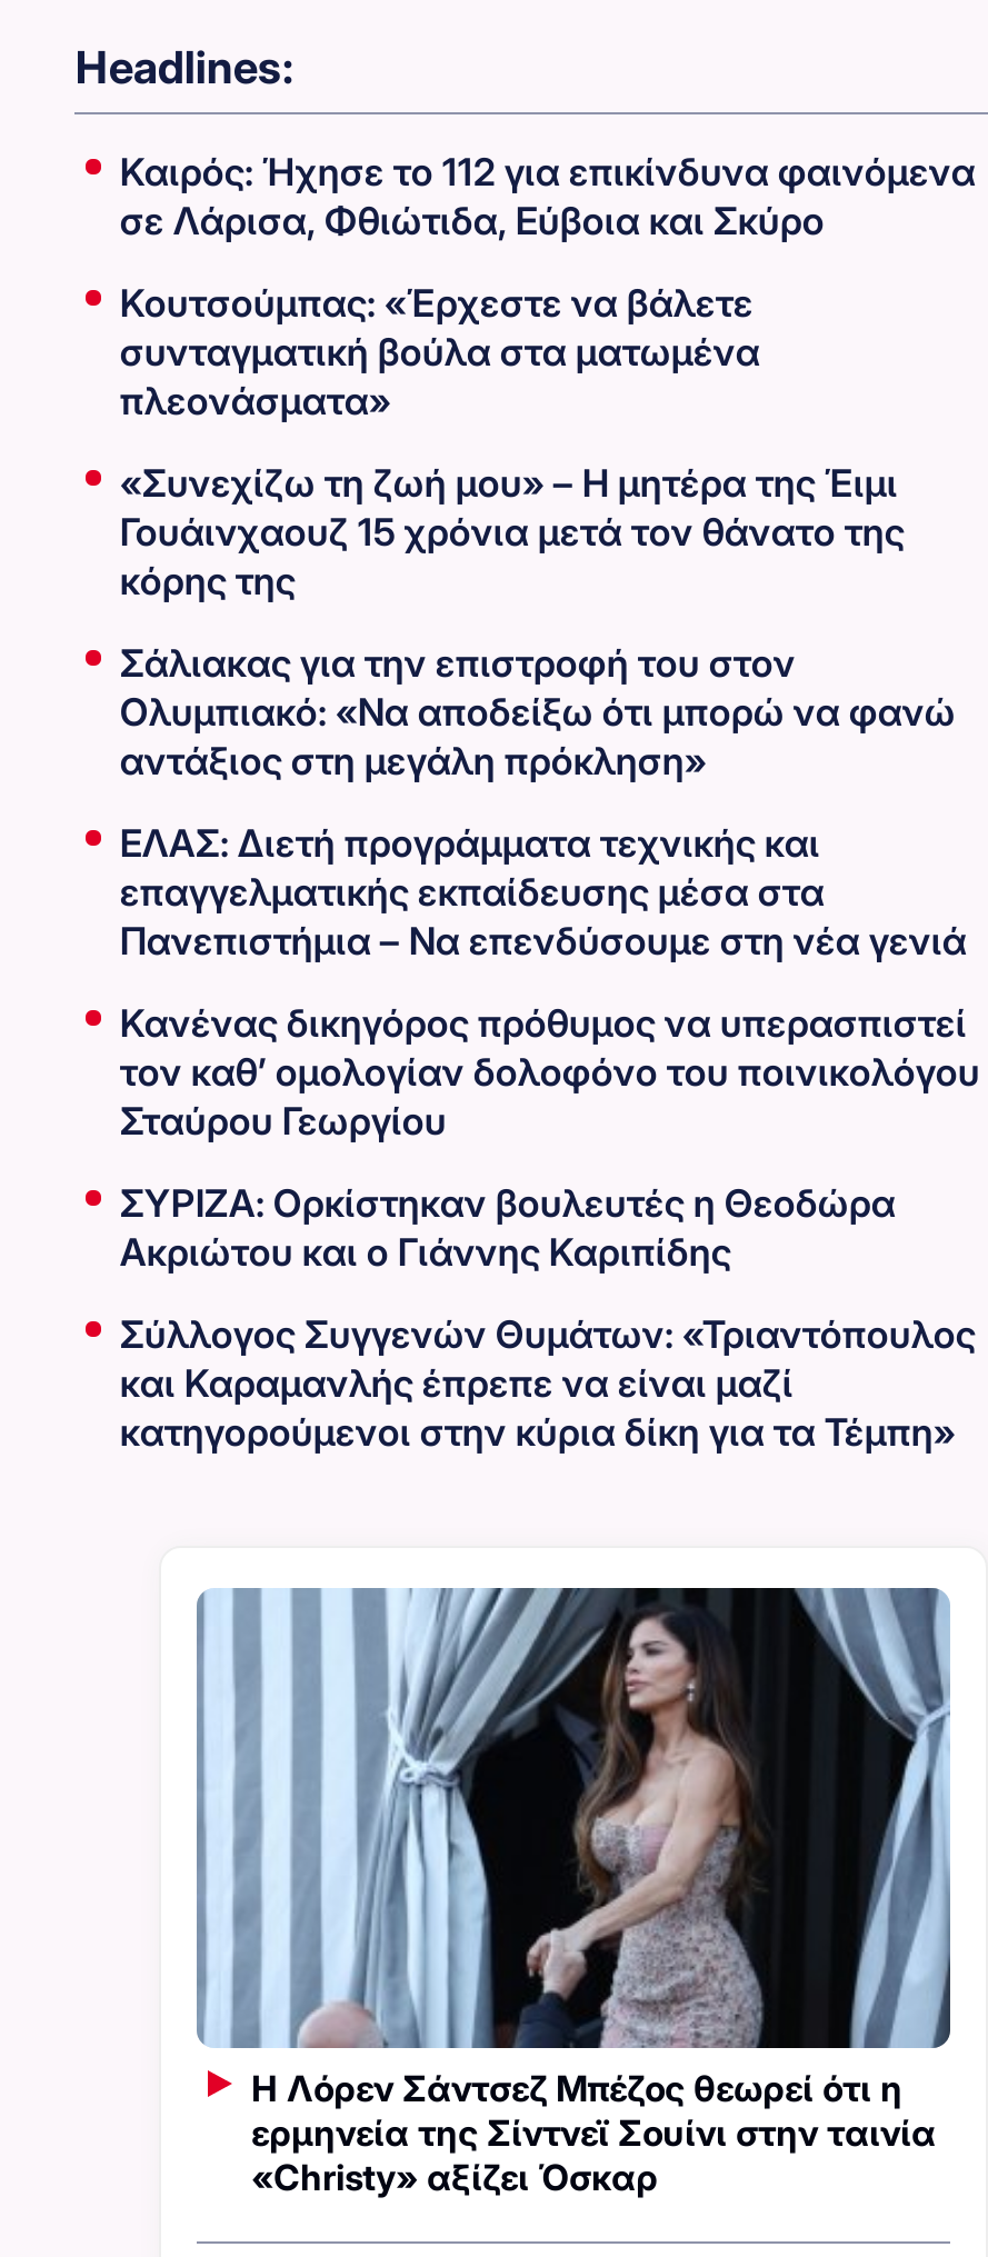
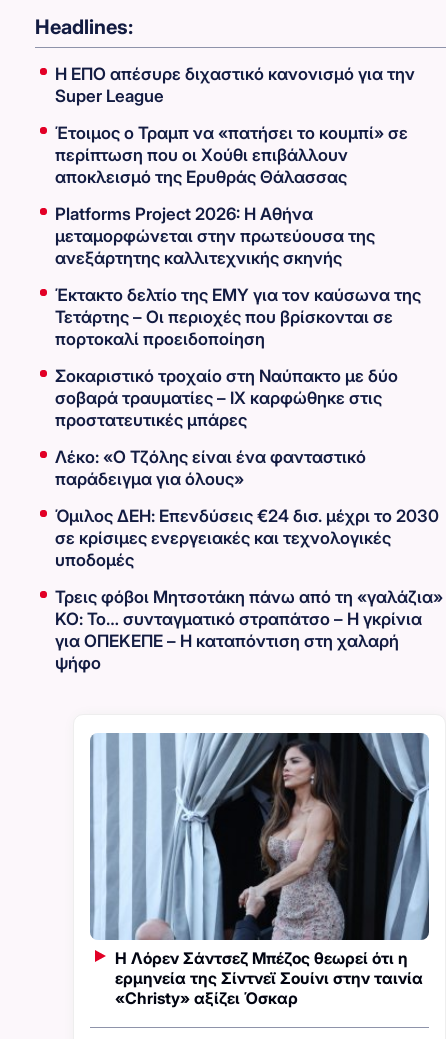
- Καιρός: Ήχησε το 112 για επικίνδυνα φαινόμενα
- σε Λάρισα, Φθιώτιδα, Εύβοια και Σκύρο
+ Η ΕΠΟ απέσυρε διχαστικό κανονισμό για την
+ Super League

- Κουτσούμπας: «Έρχεστε να βάλετε
- συνταγματική βούλα στα ματωμένα
- πλεονάσματα»
+ Έτοιμος ο Τραμπ να «πατήσει το κουμπί» σε
+ περίπτωση που οι Χούθι επιβάλλουν
+ αποκλεισμό της Ερυθράς Θάλασσας

- «Συνεχίζω τη ζωή μου» – Η μητέρα της Έιμι
- Γουάινχαουζ 15 χρόνια μετά τον θάνατο της
- κόρης της
+ Platforms Project 2026: Η Αθήνα
+ μεταμορφώνεται στην πρωτεύουσα της
+ ανεξάρτητης καλλιτεχνικής σκηνής

- Σάλιακας για την επιστροφή του στον
- Ολυμπιακό: «Να αποδείξω ότι μπορώ να φανώ
- αντάξιος στη μεγάλη πρόκληση»
+ Έκτακτο δελτίο της ΕΜΥ για τον καύσωνα της
+ Τετάρτης – Οι περιοχές που βρίσκονται σε
+ πορτοκαλί προειδοποίηση

- ΕΛΑΣ: Διετή προγράμματα τεχνικής και
- επαγγελματικής εκπαίδευσης μέσα στα
- Πανεπιστήμια – Να επενδύσουμε στη νέα γενιά
+ Σοκαριστικό τροχαίο στη Ναύπακτο με δύο
+ σοβαρά τραυματίες – ΙΧ καρφώθηκε στις
+ προστατευτικές μπάρες

- Κανένας δικηγόρος πρόθυμος να υπερασπιστεί
- τον καθ’ ομολογίαν δολοφόνο του ποινικολόγου
- Σταύρου Γεωργίου
+ Λέκο: «Ο Τζόλης είναι ένα φανταστικό
+ παράδειγμα για όλους»

- ΣΥΡΙΖΑ: Ορκίστηκαν βουλευτές η Θεοδώρα
- Ακριώτου και ο Γιάννης Καριπίδης
+ Όμιλος ΔΕΗ: Επενδύσεις €24 δισ. μέχρι το 2030
+ σε κρίσιμες ενεργειακές και τεχνολογικές
+ υποδομές

- Σύλλογος Συγγενών Θυμάτων: «Τριαντόπουλος
- και Καραμανλής έπρεπε να είναι μαζί
- κατηγορούμενοι στην κύρια δίκη για τα Τέμπη»
+ Τρεις φόβοι Μητσοτάκη πάνω από τη «γαλάζια»
+ ΚΟ: Το… συνταγματικό στραπάτσο – Η γκρίνια
+ για ΟΠΕΚΕΠΕ – Η καταπόντιση στη χαλαρή
+ ψήφο
